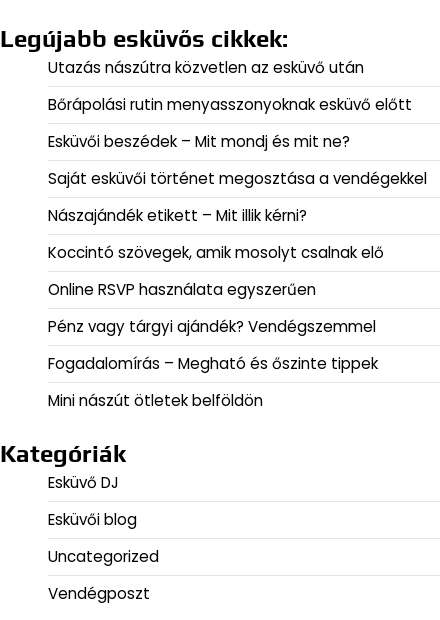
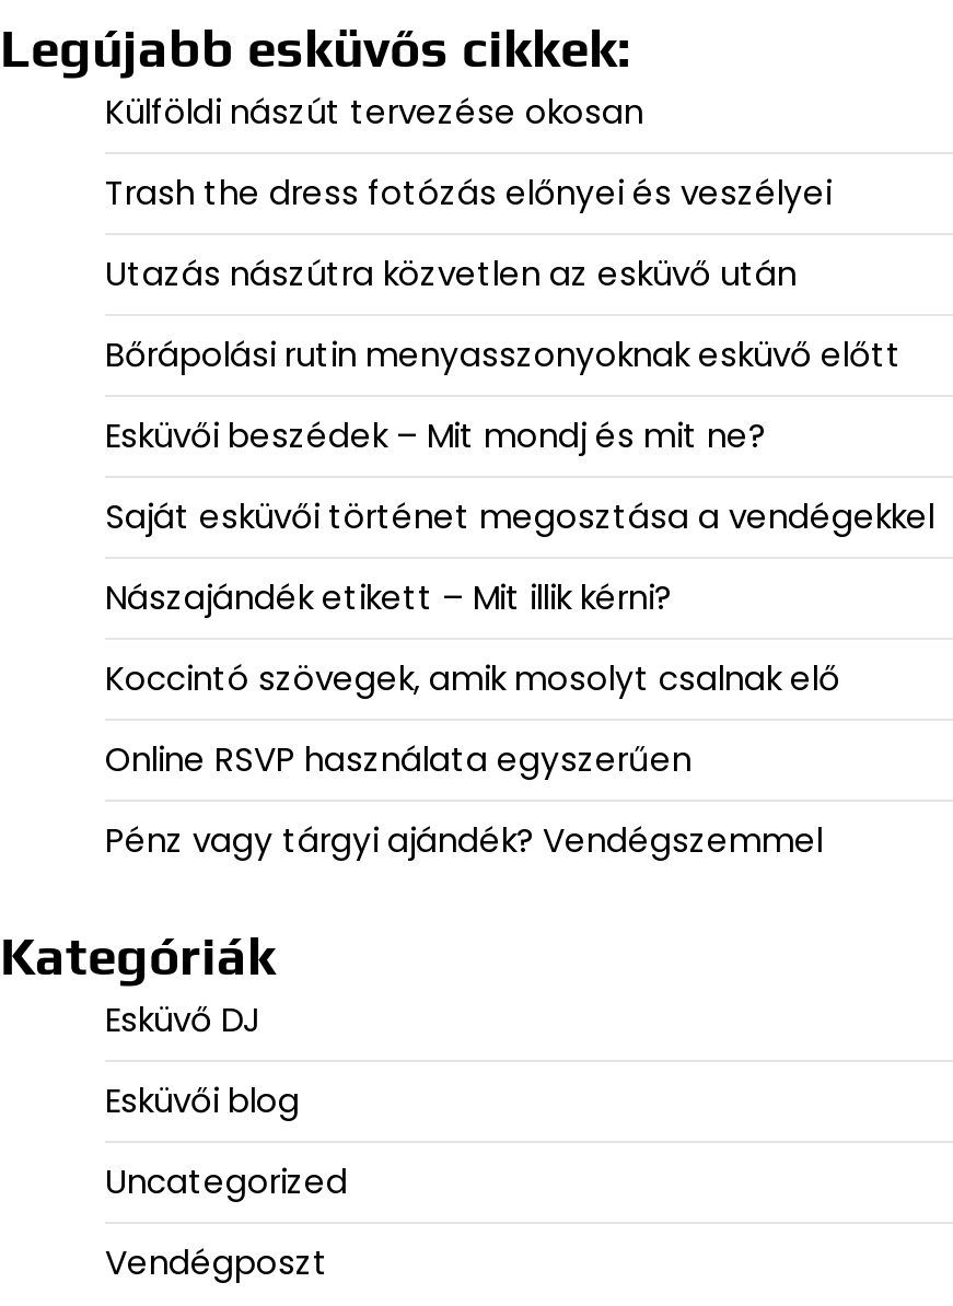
+ Külföldi nászút tervezése okosan
+ Trash the dress fotózás előnyei és veszélyei

moved down: Utazás nászútra közvetlen az esküvő után | Bőrápolási rutin menyasszonyoknak esküvő előtt | Esküvői beszédek – Mit mondj és mit ne? | Saját esküvői történet megosztása a vendégekkel | Nászajándék etikett – Mit illik kérni? | Koccintó szövegek, amik mosolyt csalnak elő | Online RSVP használata egyszerűen | Pénz vagy tárgyi ajándék? Vendégszemmel

- Fogadalomírás – Megható és őszinte tippek
- Mini nászút ötletek belföldön
